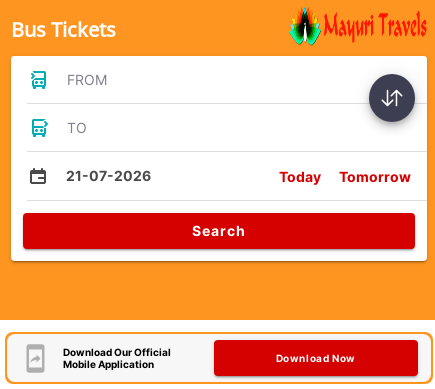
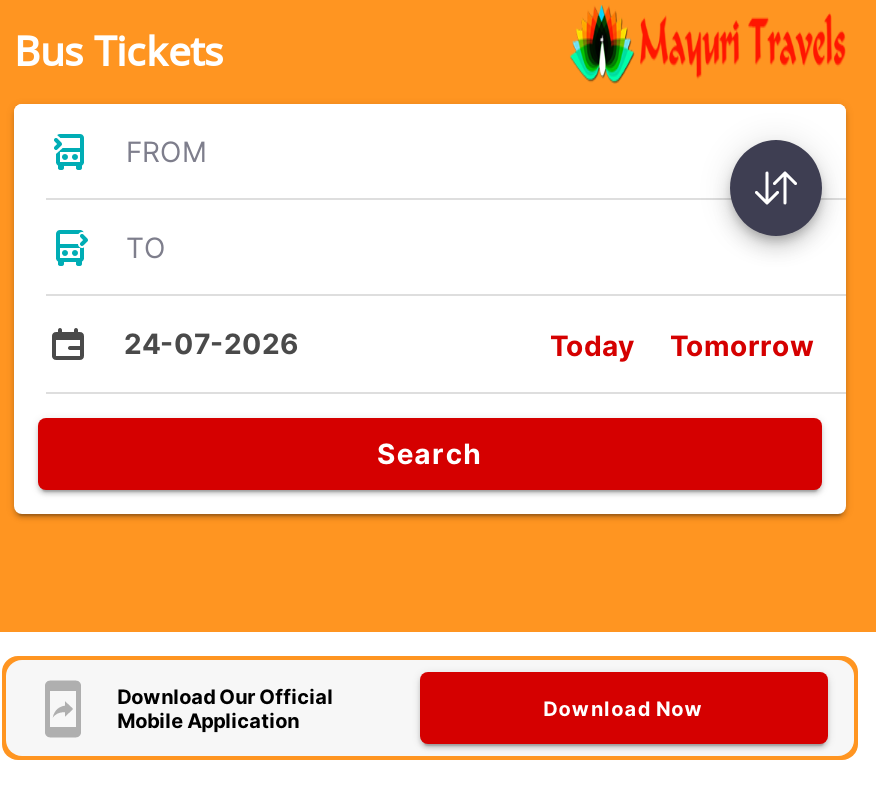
- 21-07-2026
+ 24-07-2026
